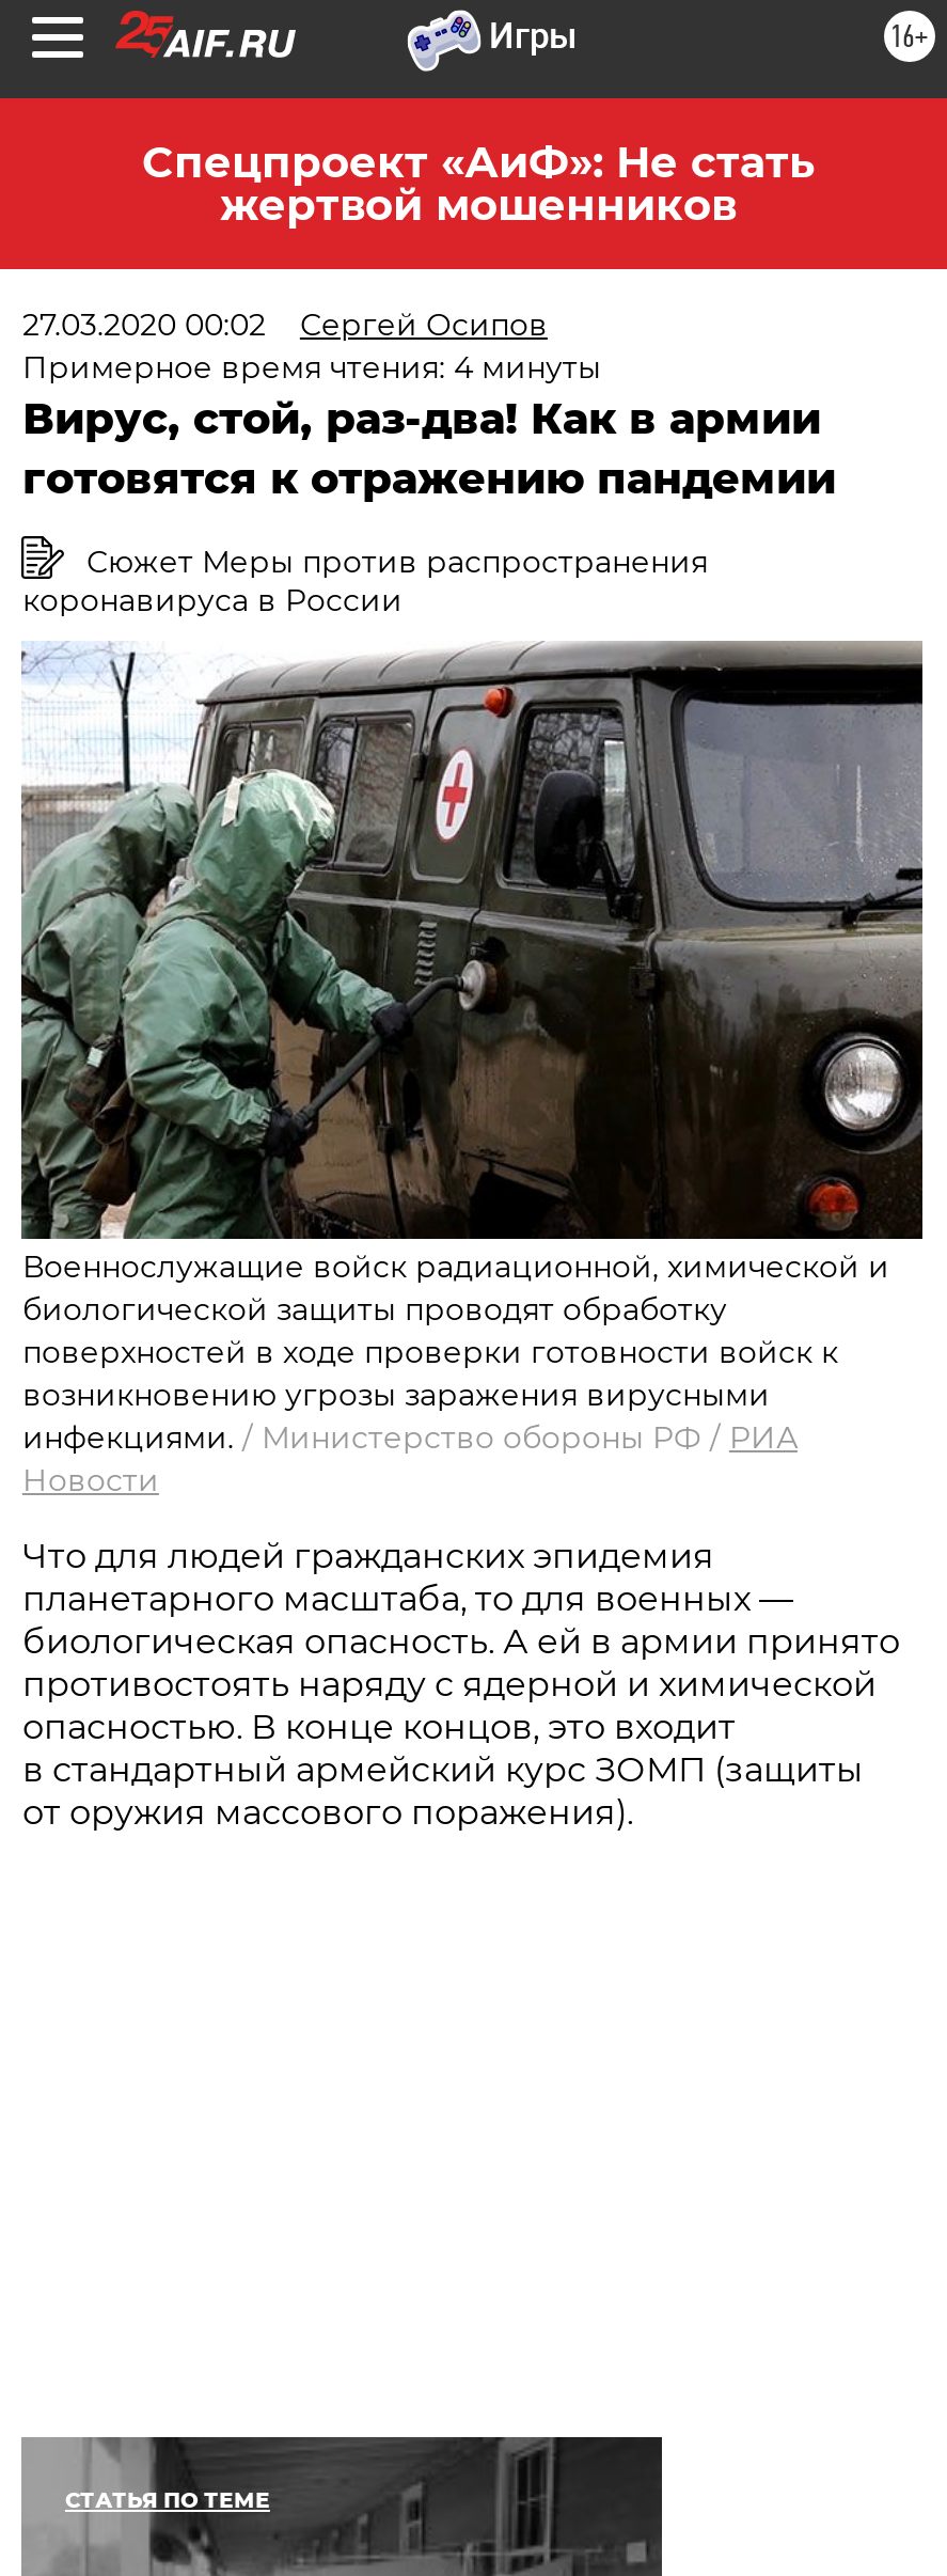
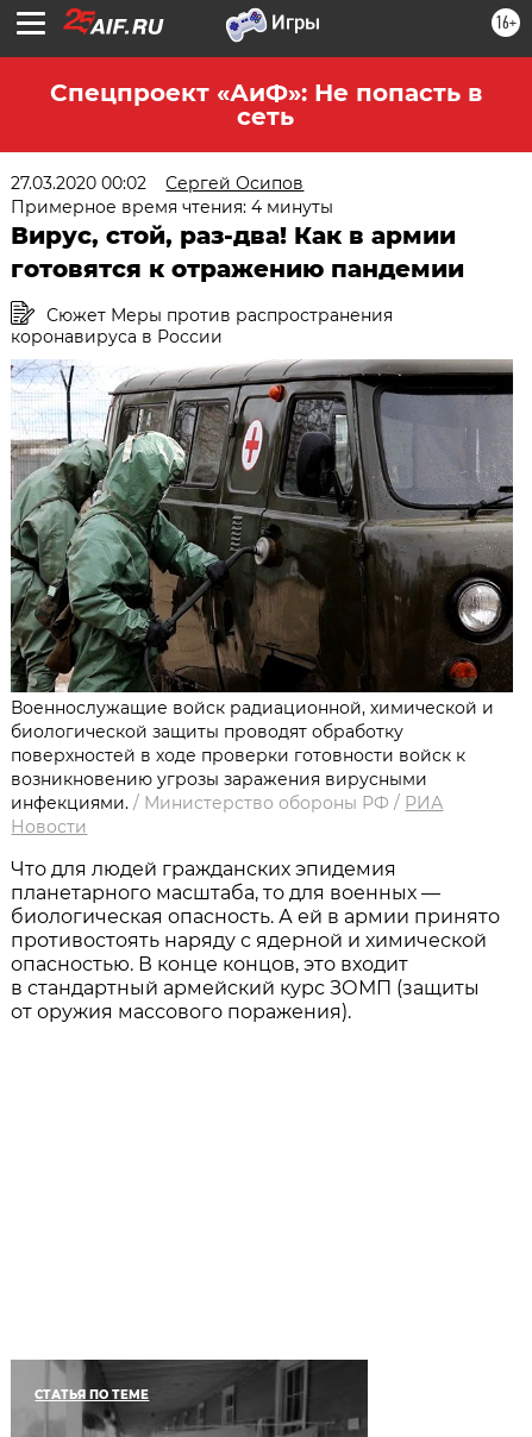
- Спецпроект «АиФ»: Не стать
- жертвой мошенников
+ Спецпроект «АиФ»: Не попасть в
+ сеть
